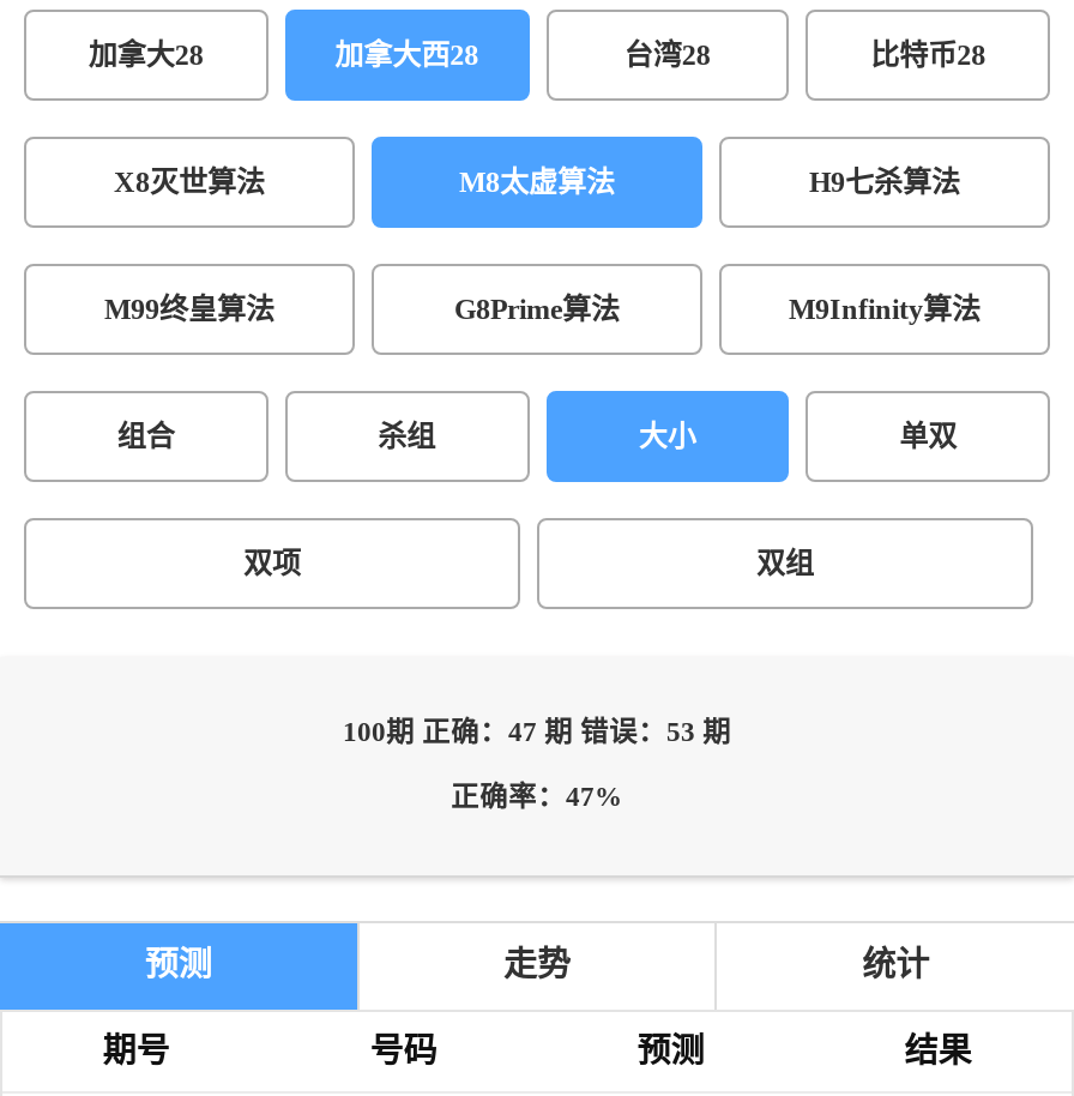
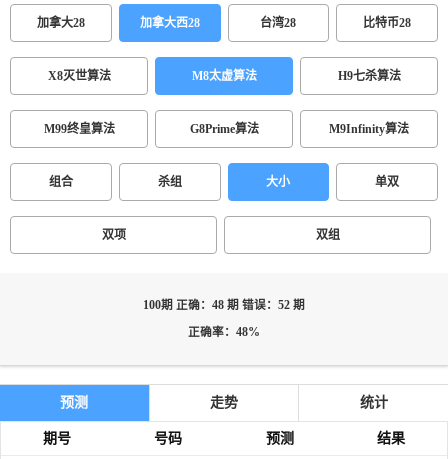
- 100期 正确：47 期 错误：53 期
+ 100期 正确：48 期 错误：52 期

- 正确率：47%
+ 正确率：48%
